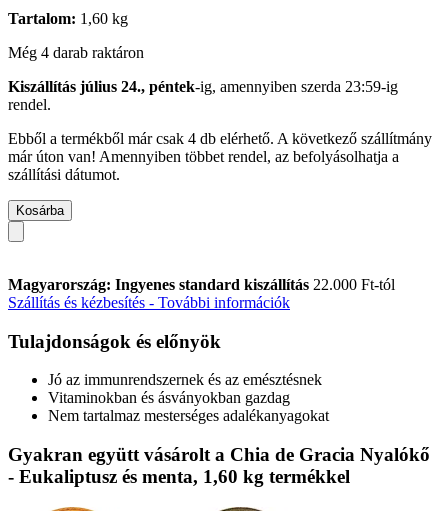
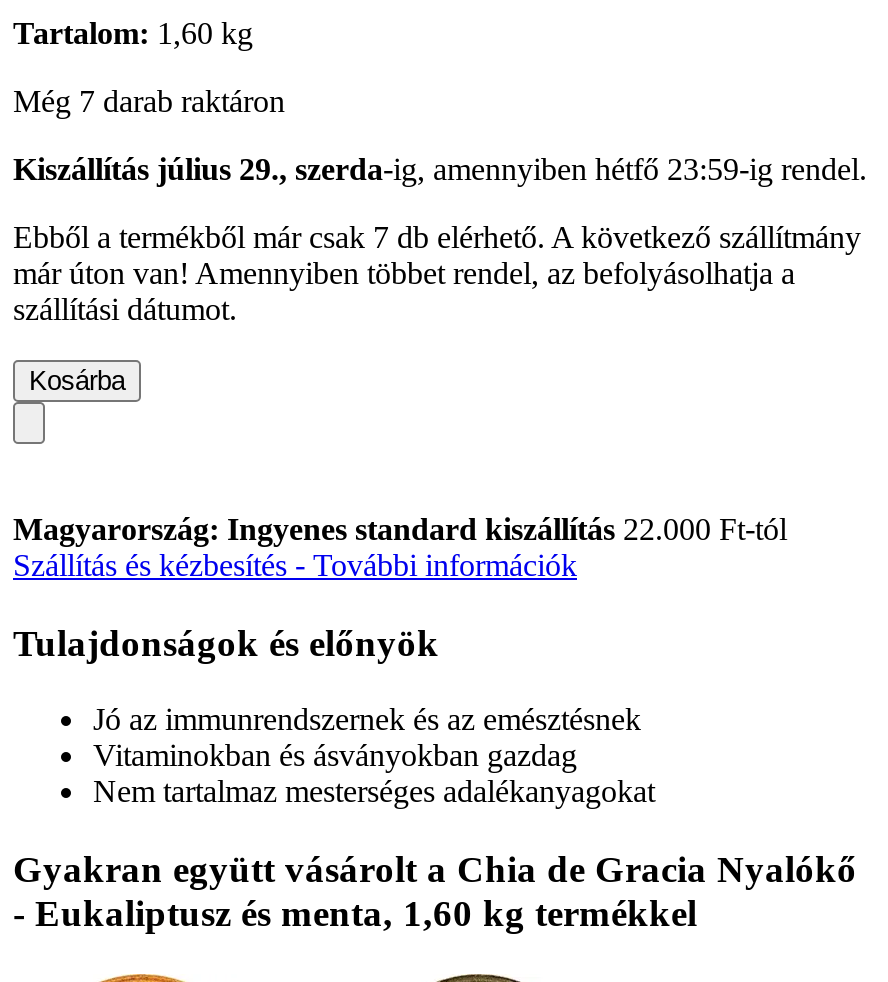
- Még 4 darab raktáron
+ Még 7 darab raktáron

- Kiszállítás július 24., péntek-ig, amennyiben szerda 23:59-ig
- rendel.
+ Kiszállítás július 29., szerda-ig, amennyiben hétfő 23:59-ig rendel.

- Ebből a termékből már csak 4 db elérhető. A következő szállítmány
+ Ebből a termékből már csak 7 db elérhető. A következő szállítmány
